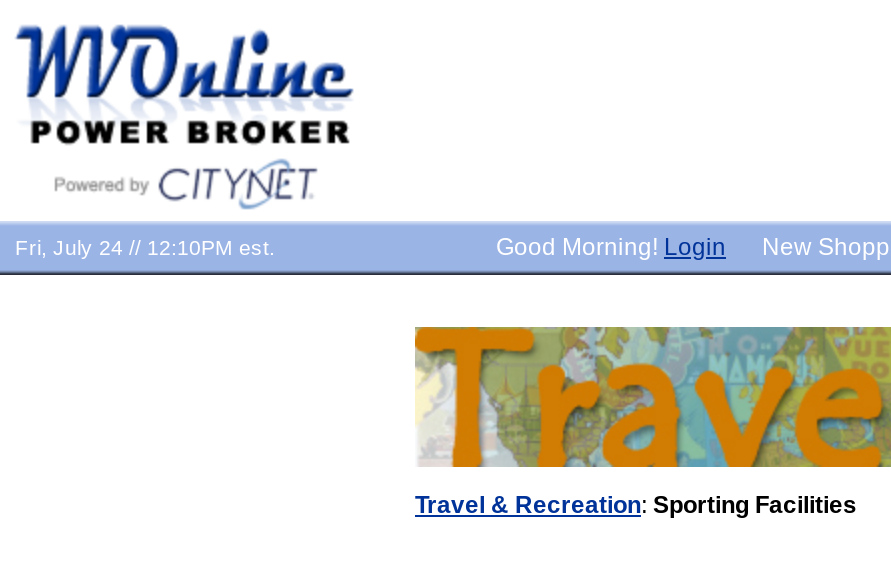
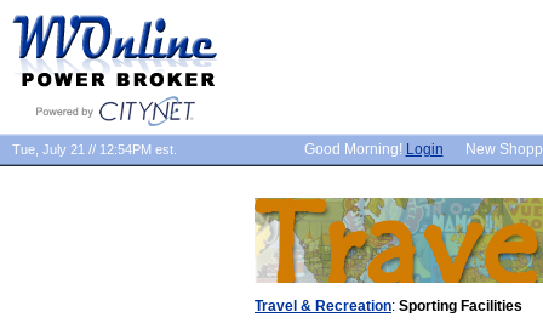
- Fri, July 24 // 12:10PM est.
+ Tue, July 21 // 12:54PM est.
